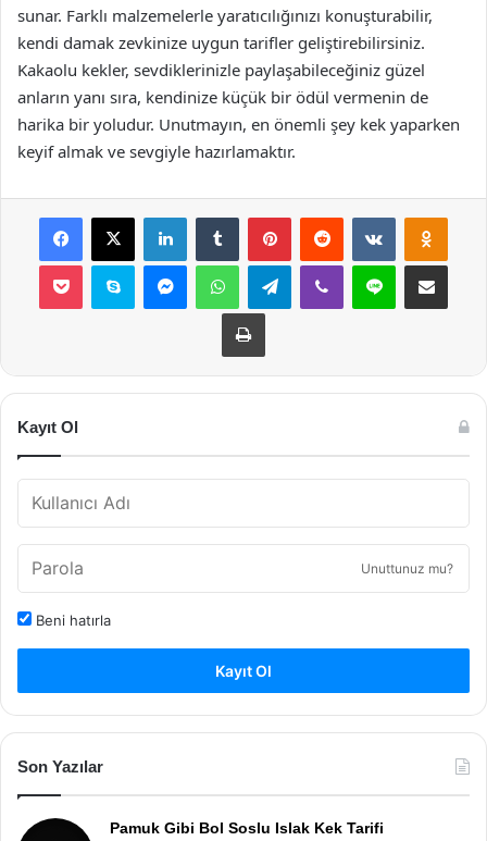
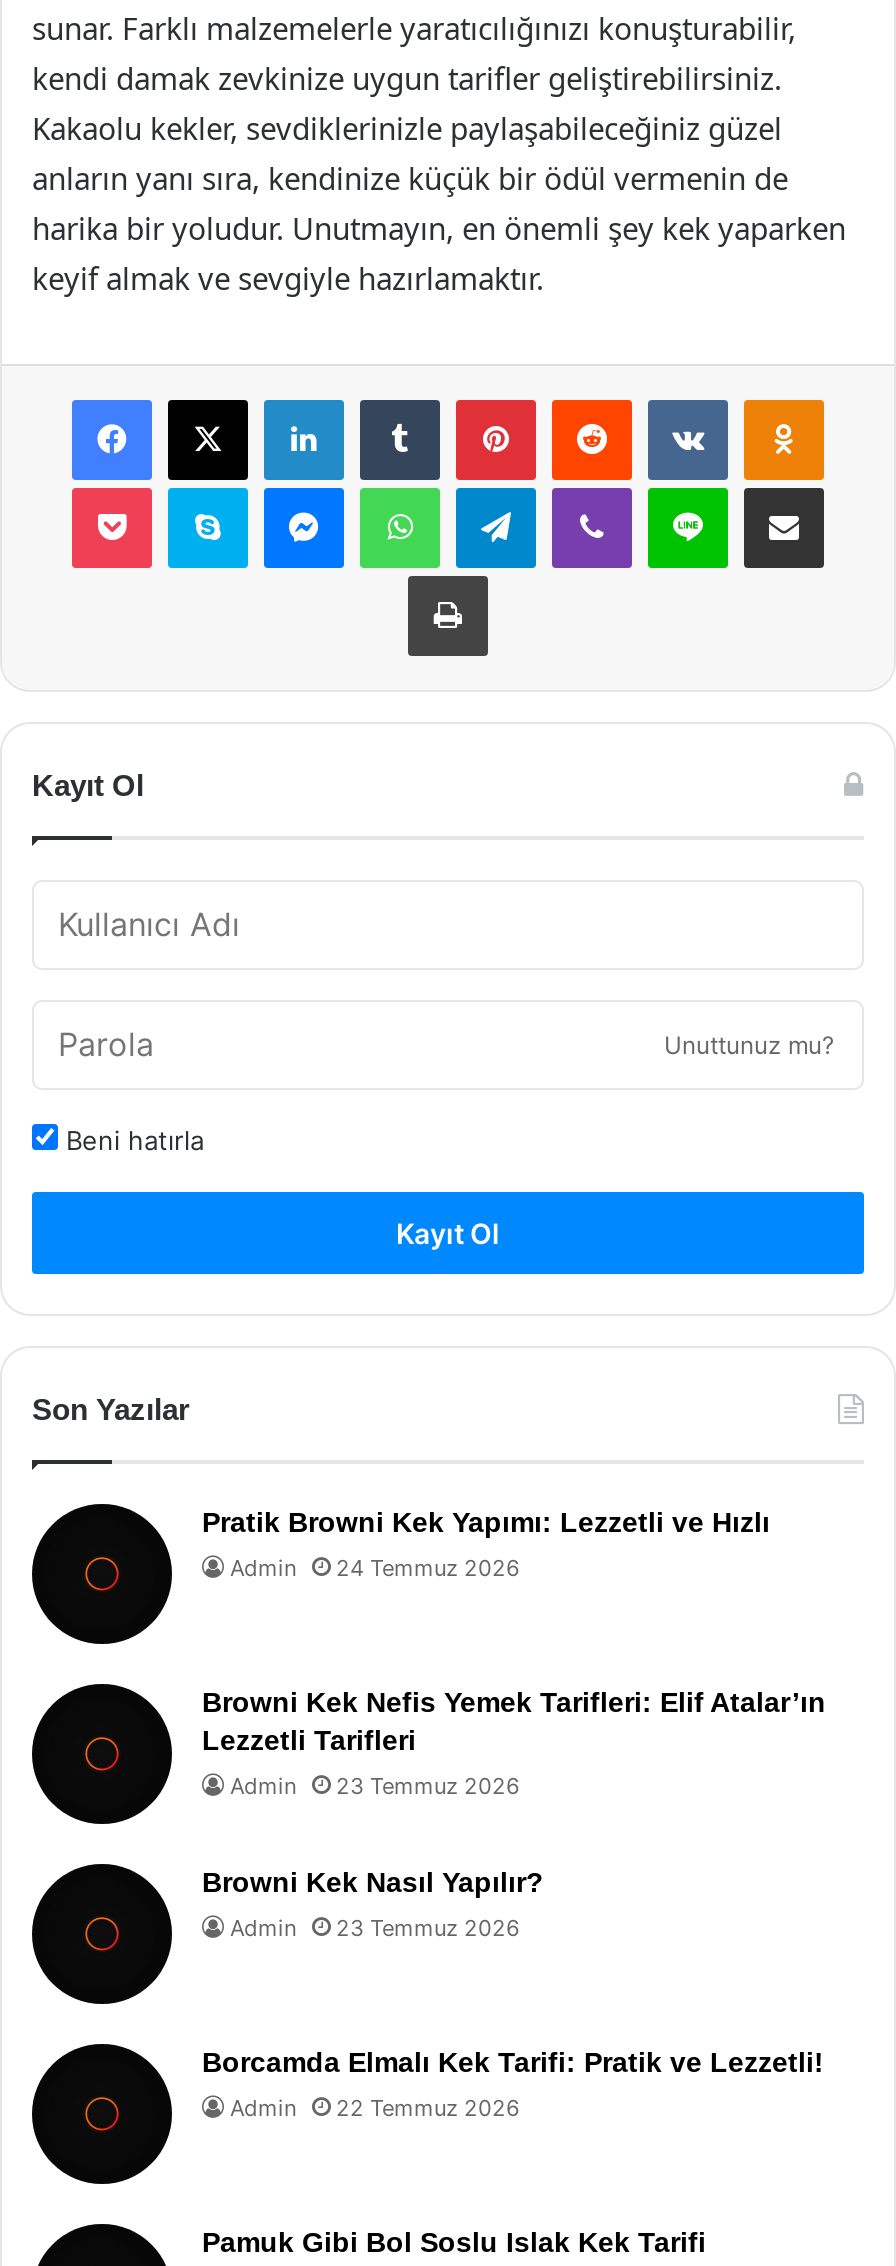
+ [image]
+ Pratik Browni Kek Yapımı: Lezzetli ve Hızlı
+ Admin
+ 24 Temmuz 2026

+ [image]
+ Browni Kek Nefis Yemek Tarifleri: Elif Atalar’ın
+ Lezzetli Tarifleri
+ Admin
+ 23 Temmuz 2026
+ Browni Kek Nasıl Yapılır?
+ Admin
+ 23 Temmuz 2026

+ [image]
+ Borcamda Elmalı Kek Tarifi: Pratik ve Lezzetli!
+ Admin
+ 22 Temmuz 2026

+ [image]
